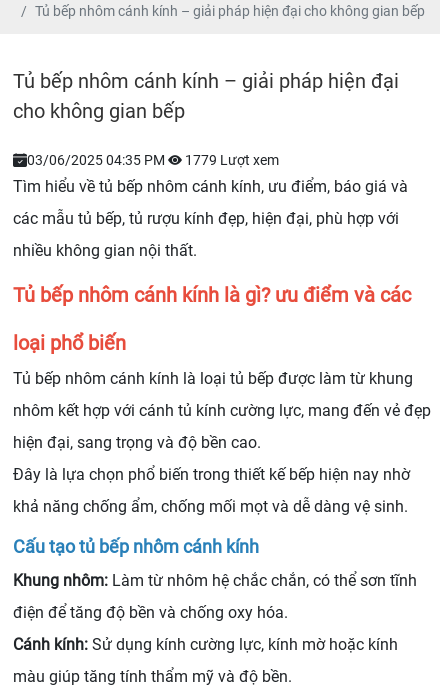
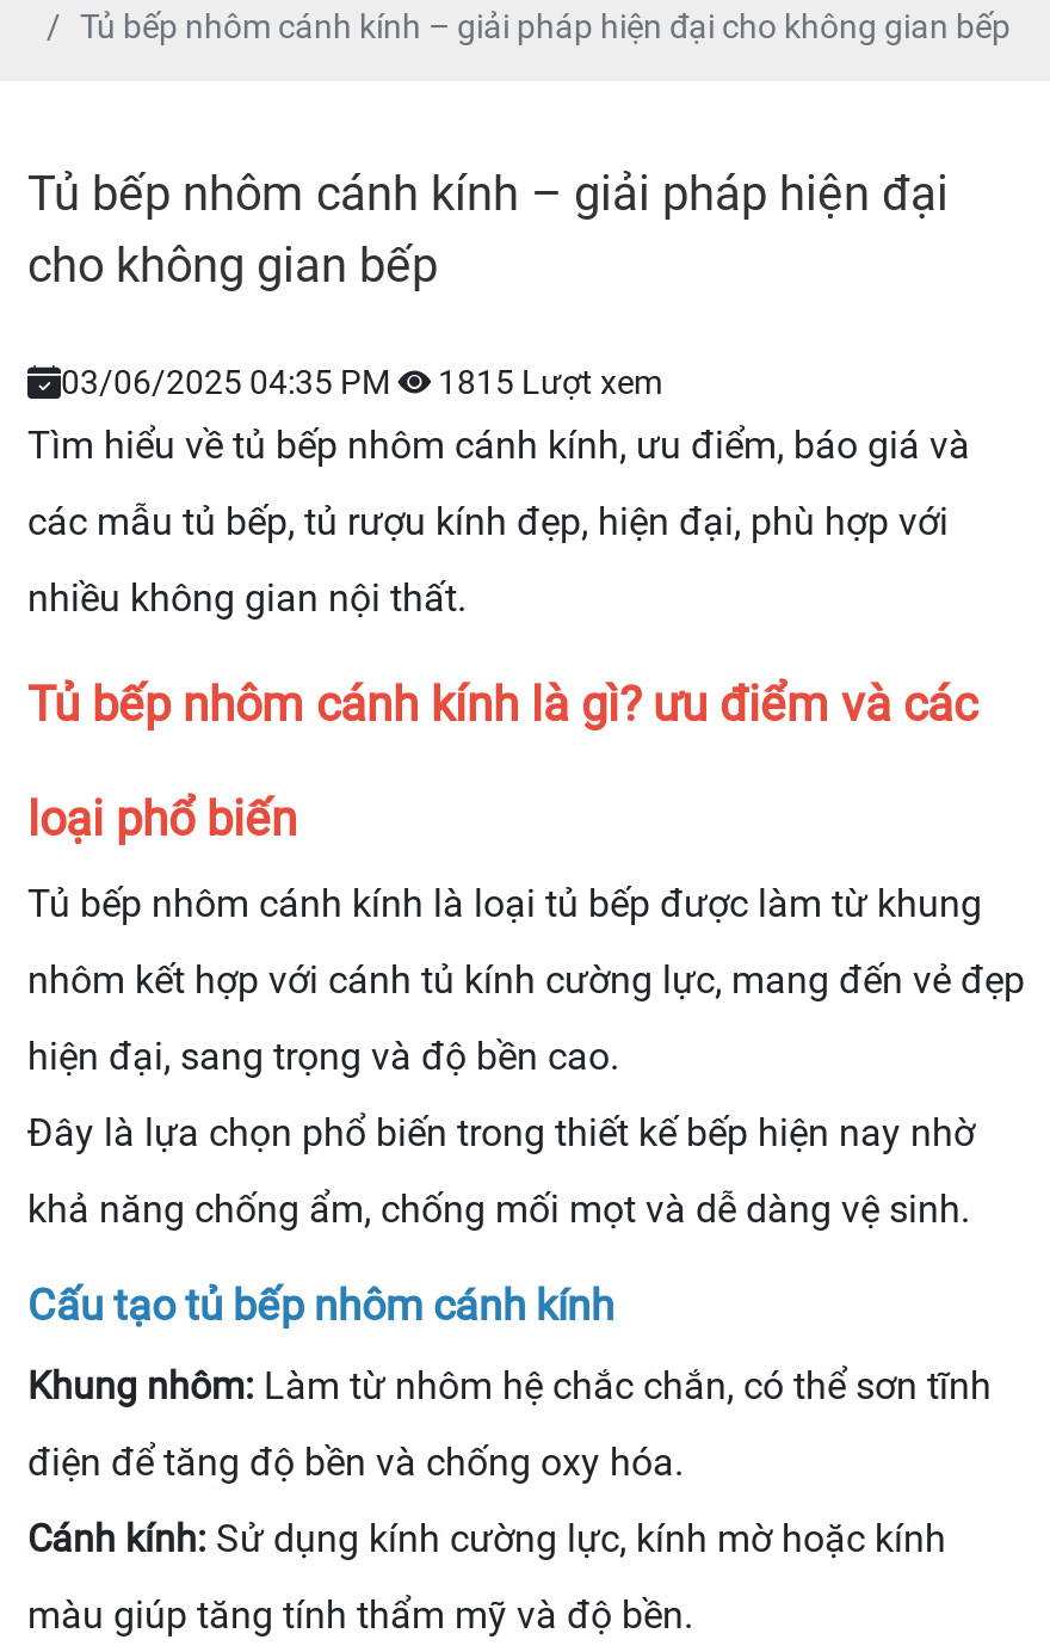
- 03/06/2025 04:35 PM 1779 Lượt xem
+ 03/06/2025 04:35 PM 1815 Lượt xem
